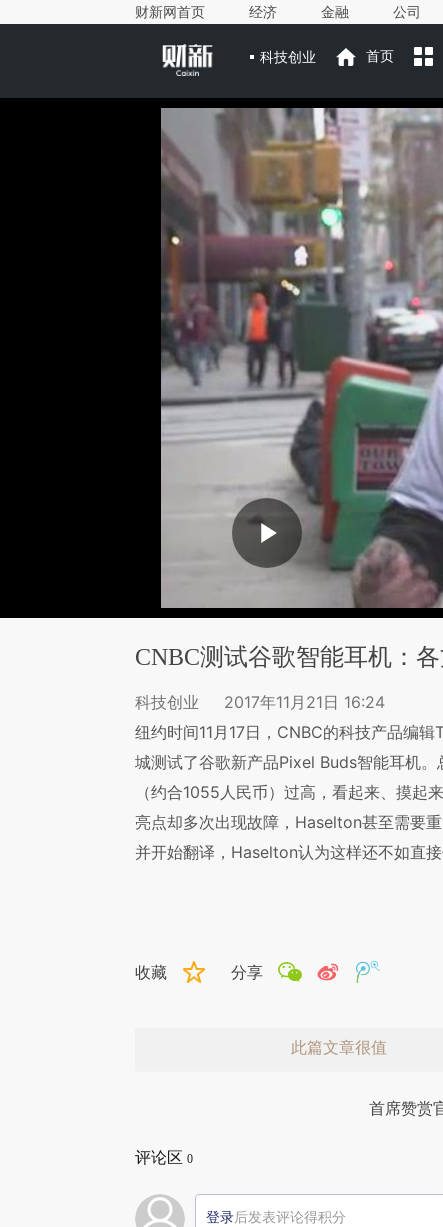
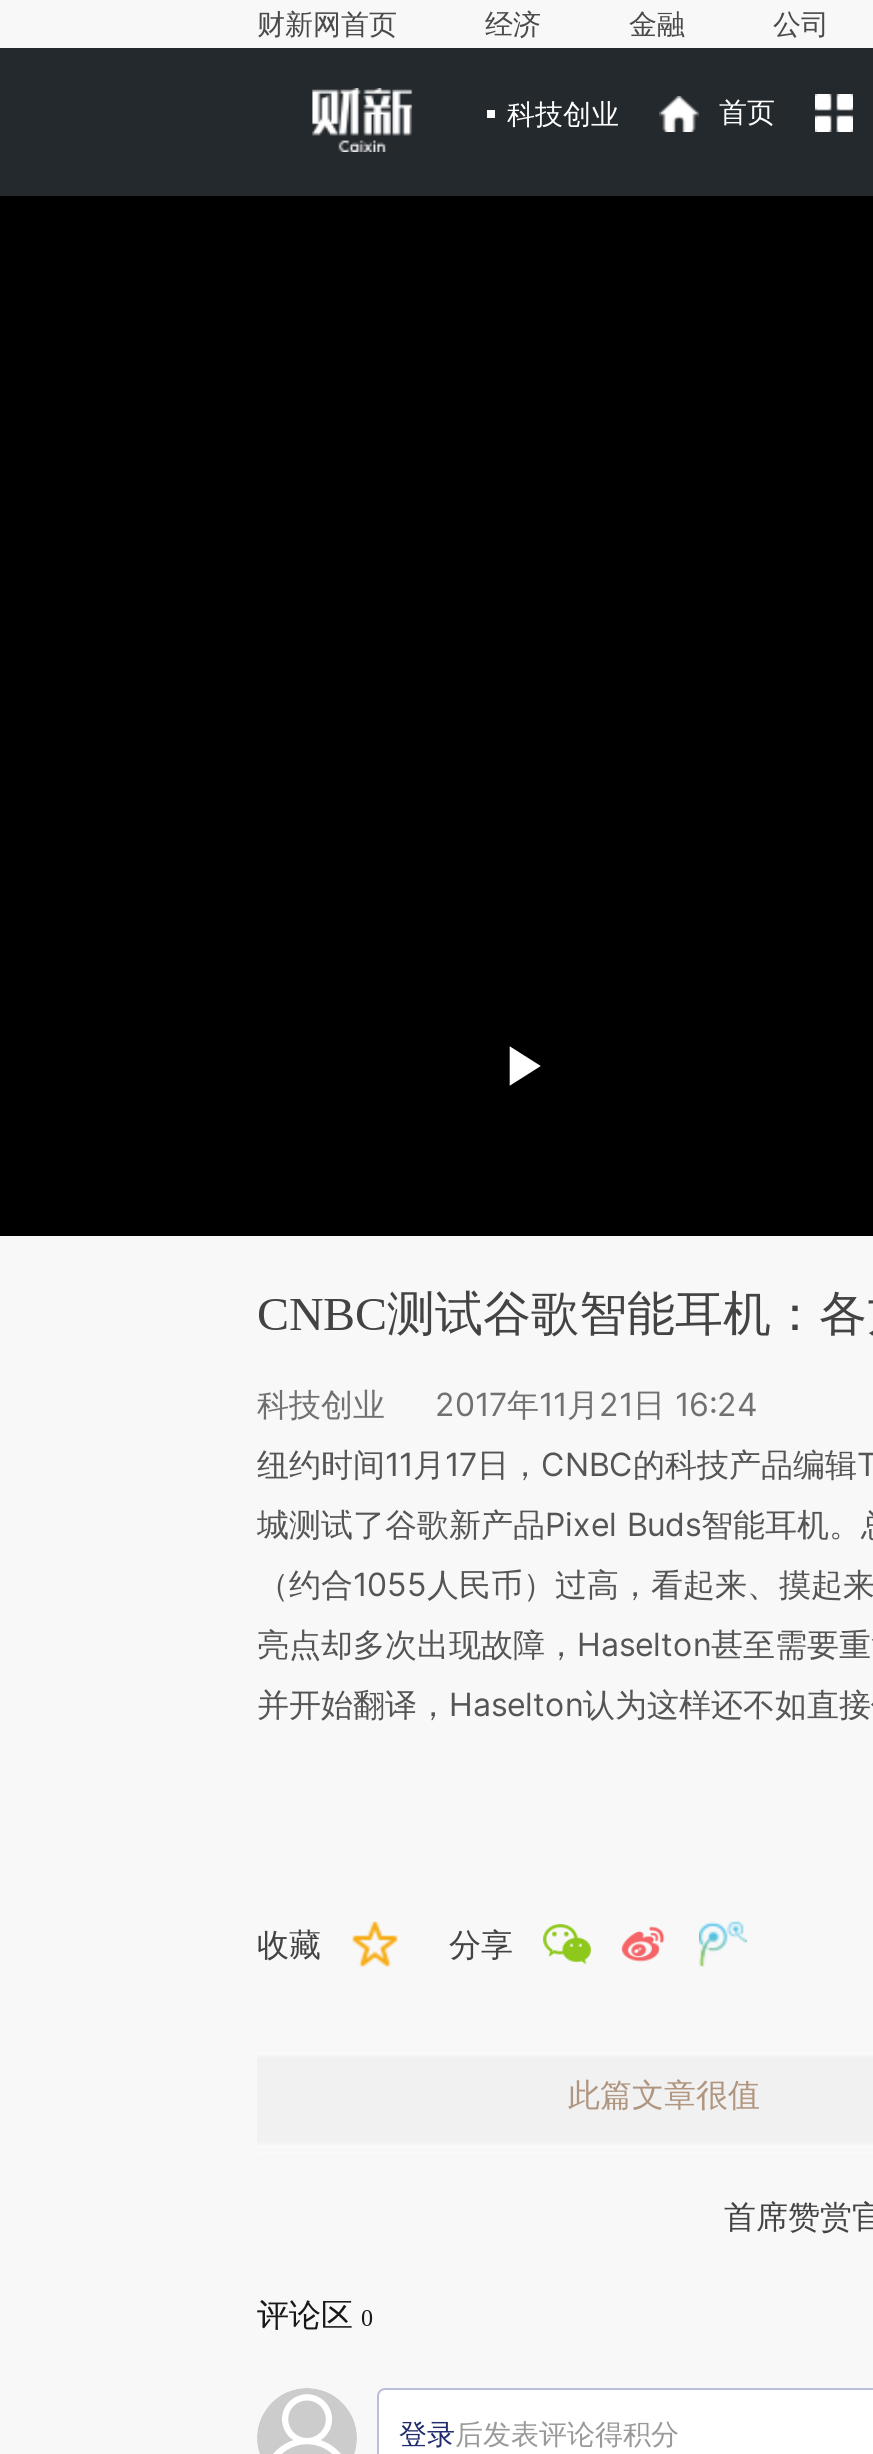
- [image]
